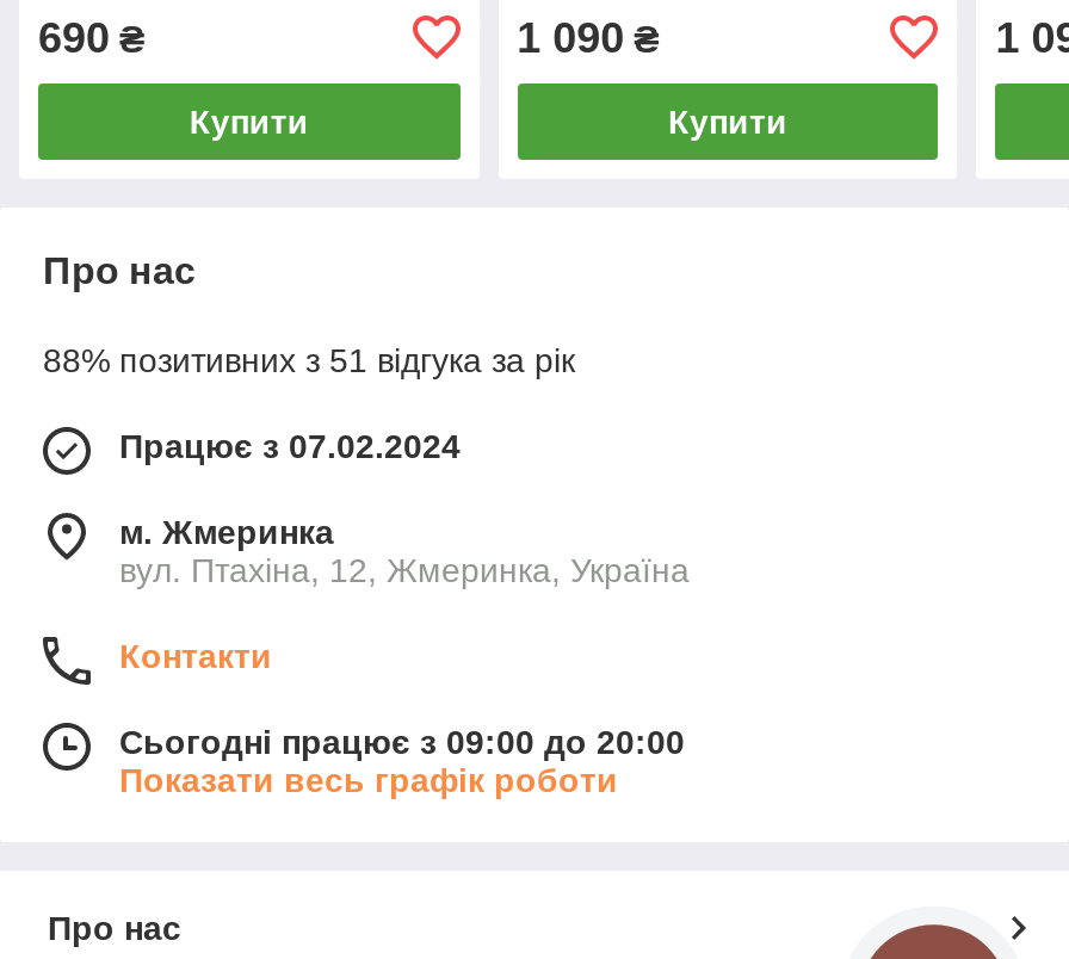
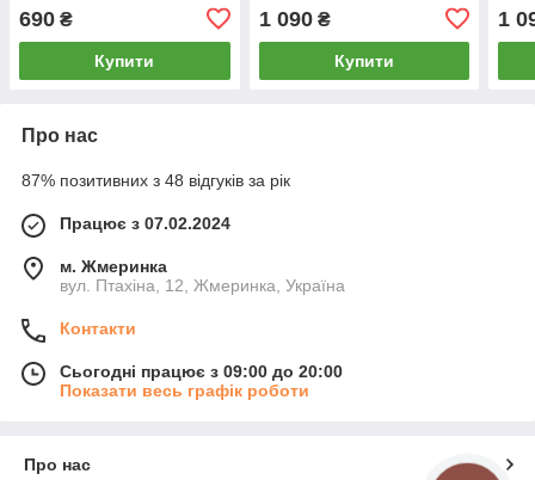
- 88% позитивних з 51 відгука за рік
+ 87% позитивних з 48 відгуків за рік
